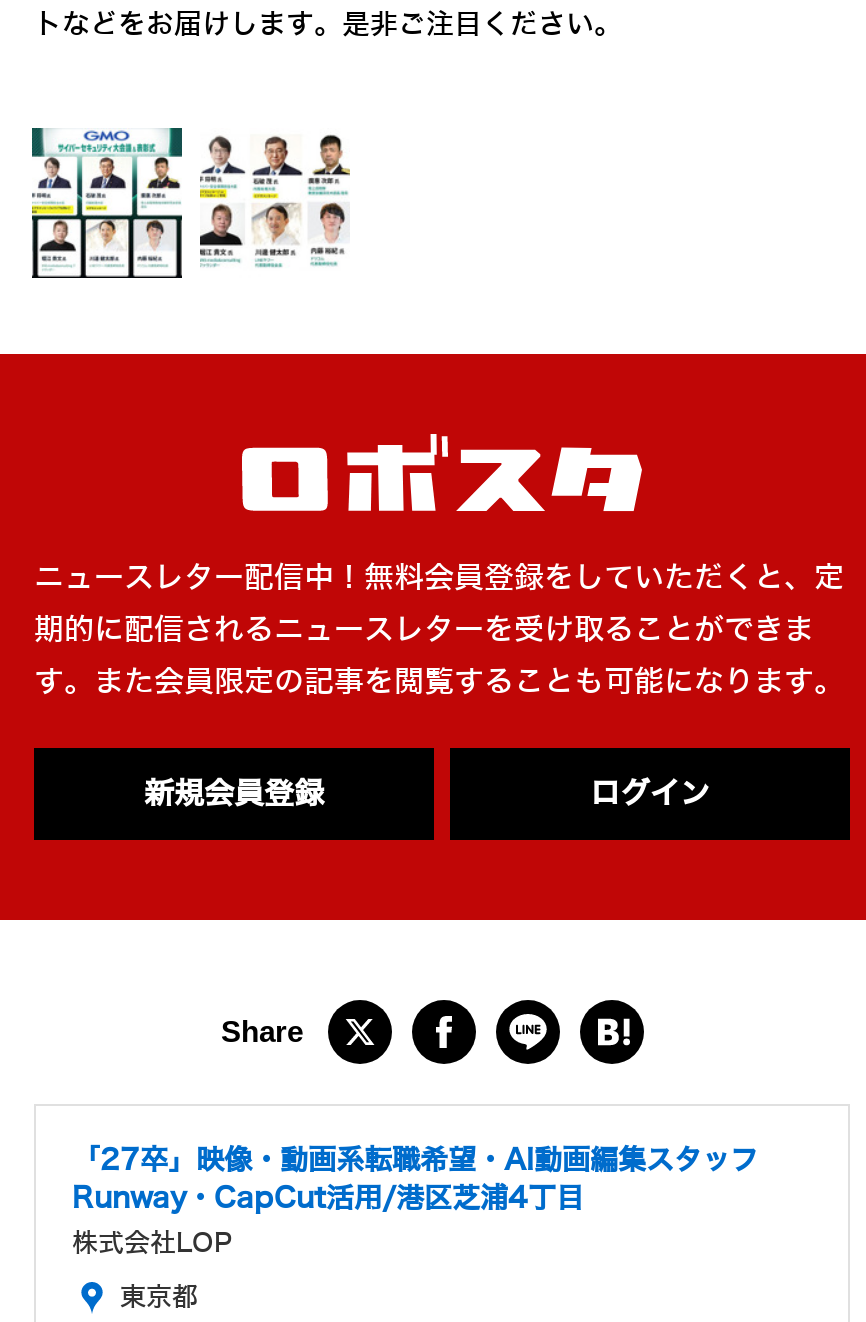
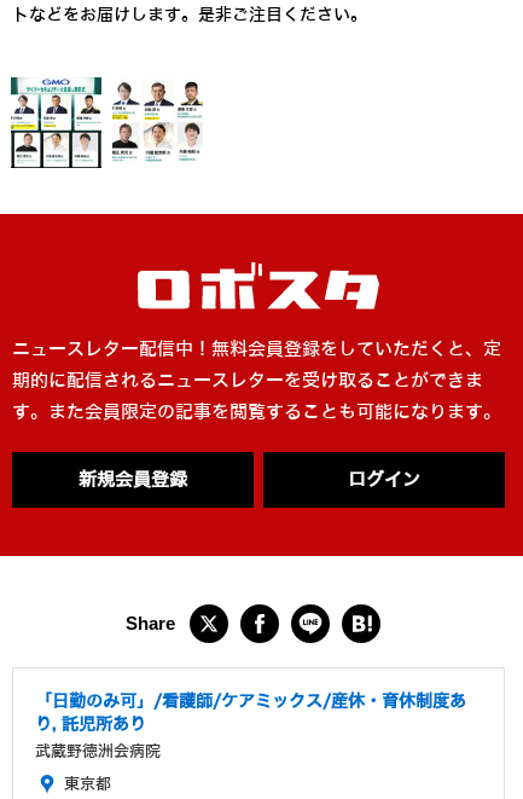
- 「27卒」映像・動画系転職希望・AI動画編集スタッフ
- Runway・CapCut活用/港区芝浦4丁目
+ 「日勤のみ可」/看護師/ケアミックス/産休・育休制度あ
+ り, 託児所あり

- 株式会社LOP
+ 武蔵野徳洲会病院
